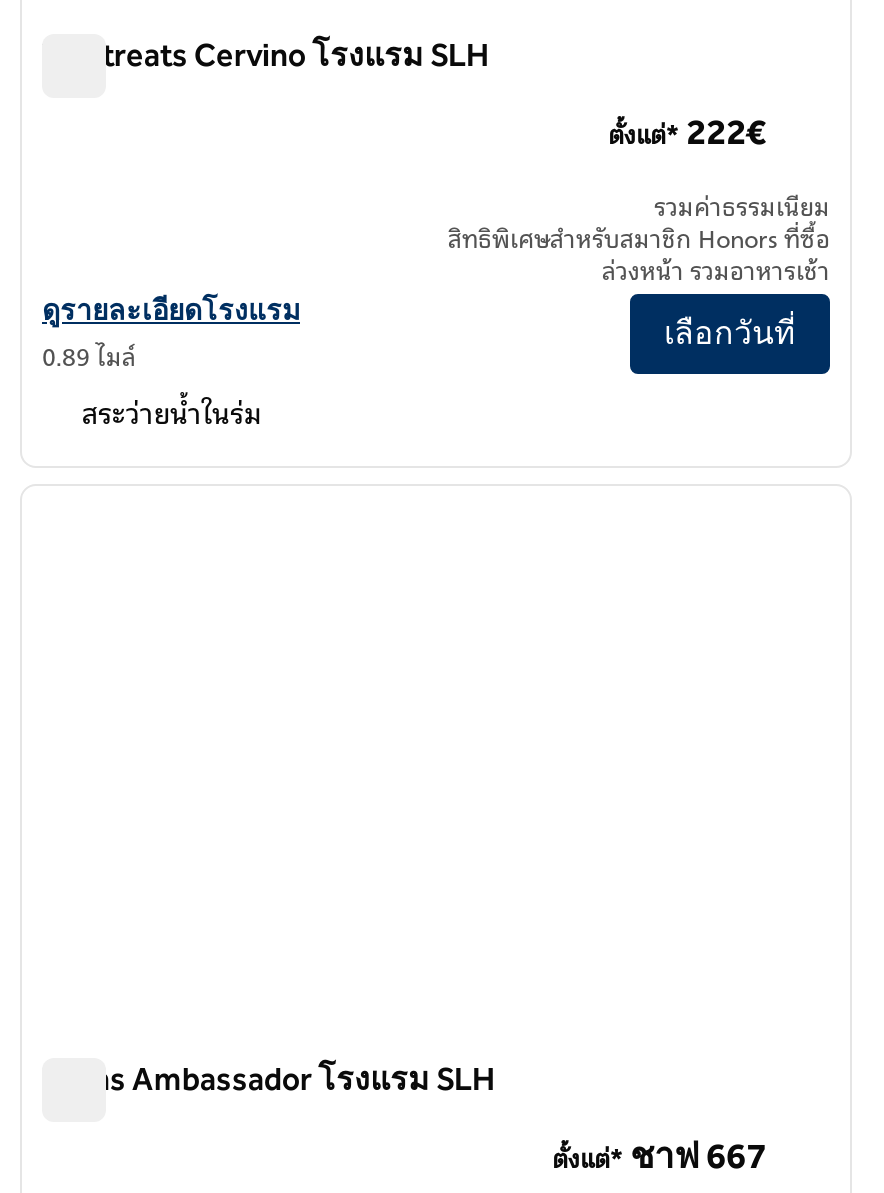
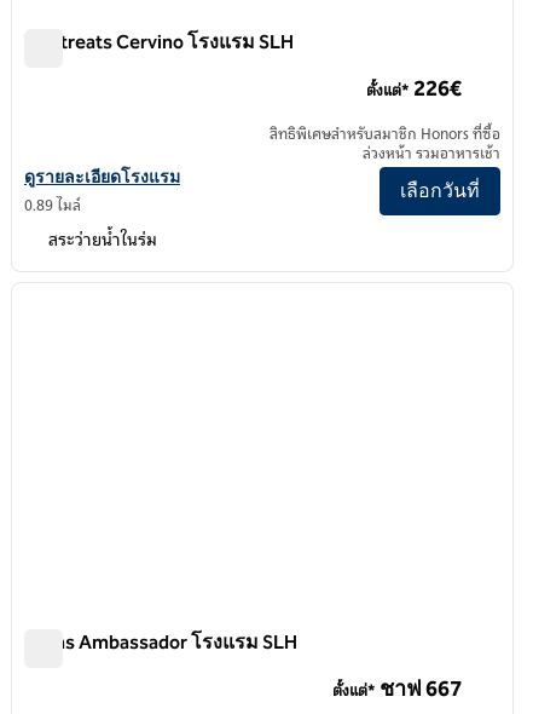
- ตั้งแต่* 222€
- รวมค่าธรรมเนียม
+ ตั้งแต่* 226€
